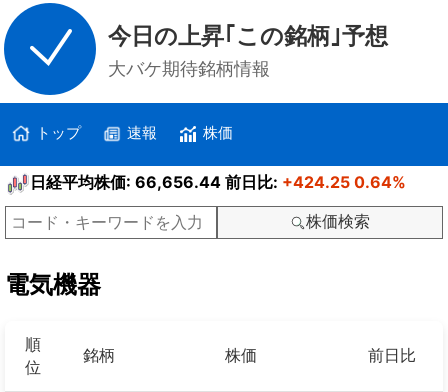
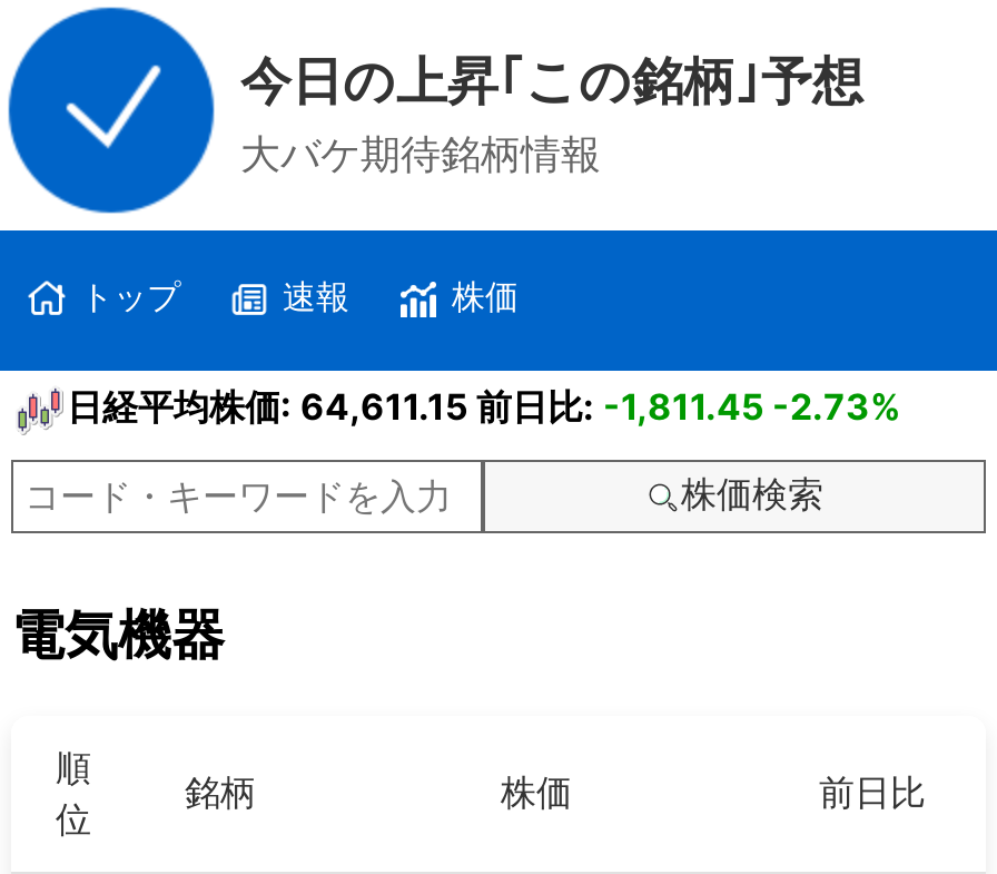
- 日経平均株価: 66,656.44 前日比: +424.25 0.64%
+ 日経平均株価: 64,611.15 前日比: -1,811.45 -2.73%
